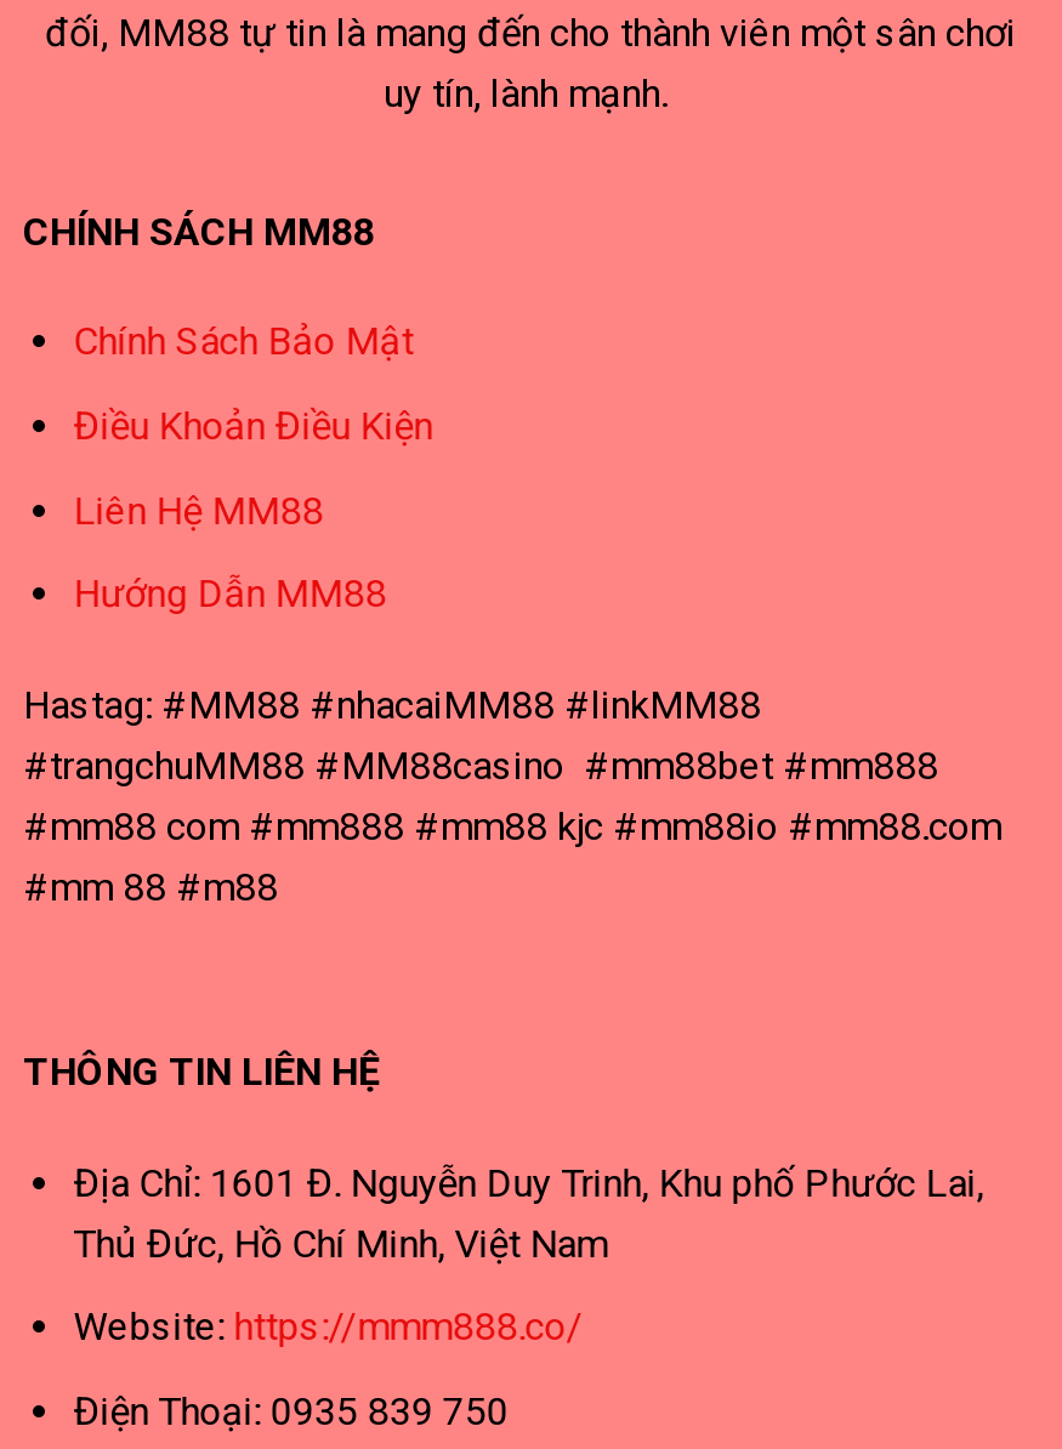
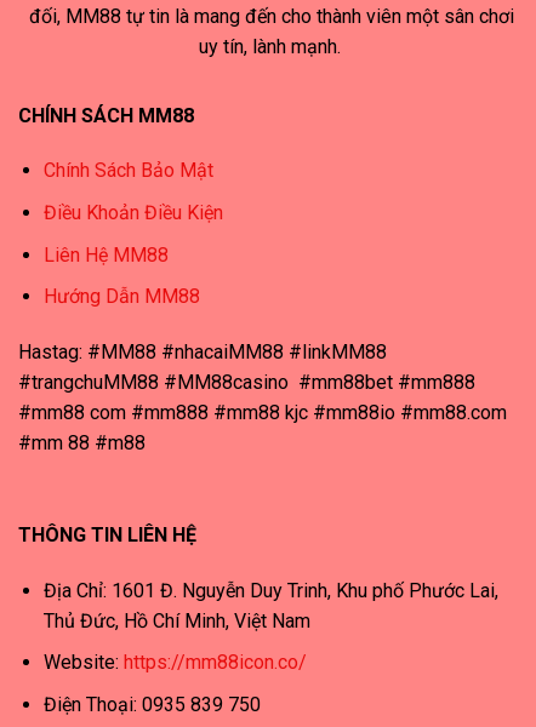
- Website: https://mmm888.co/
+ Website: https://mm88icon.co/
